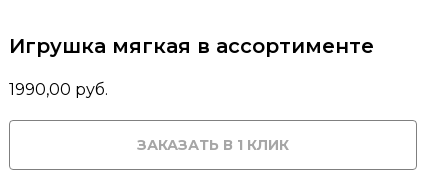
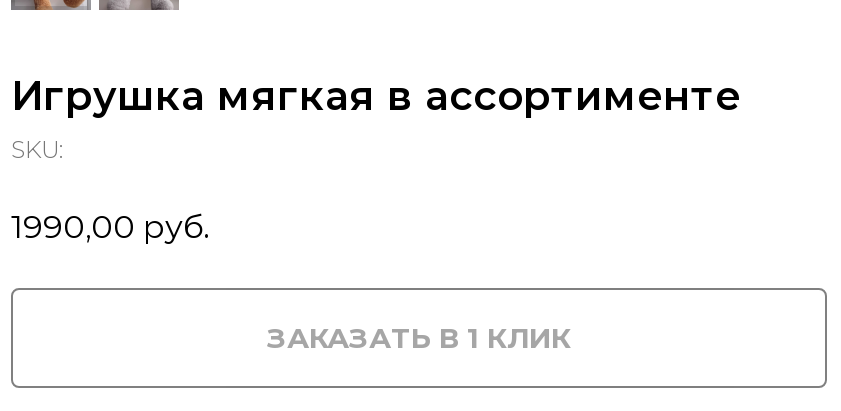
+ SKU:
